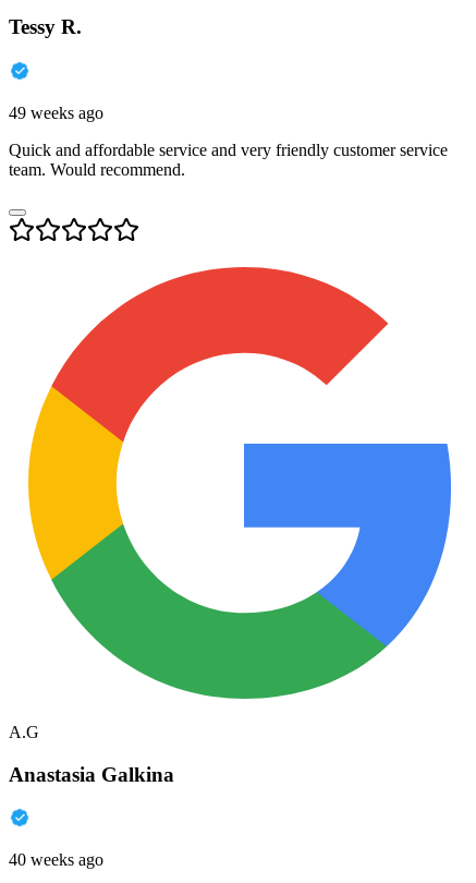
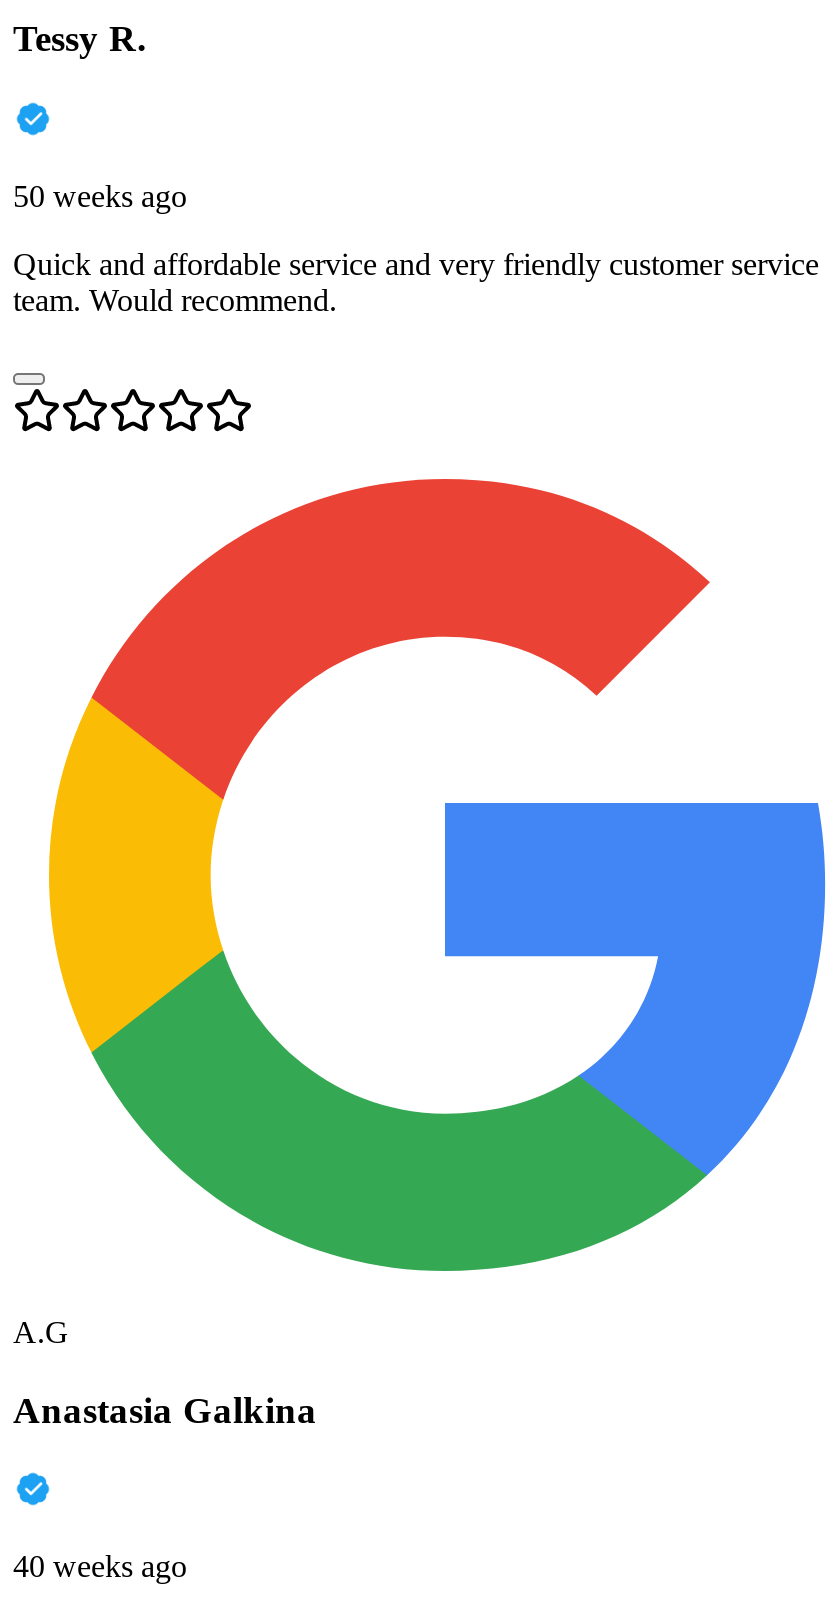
- 49 weeks ago
+ 50 weeks ago
